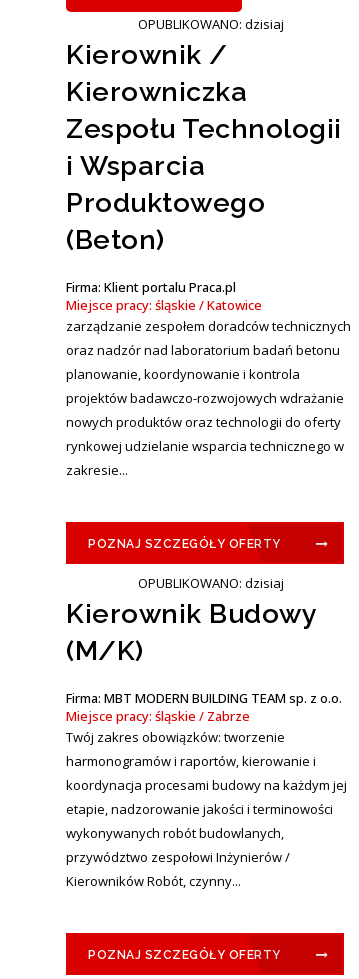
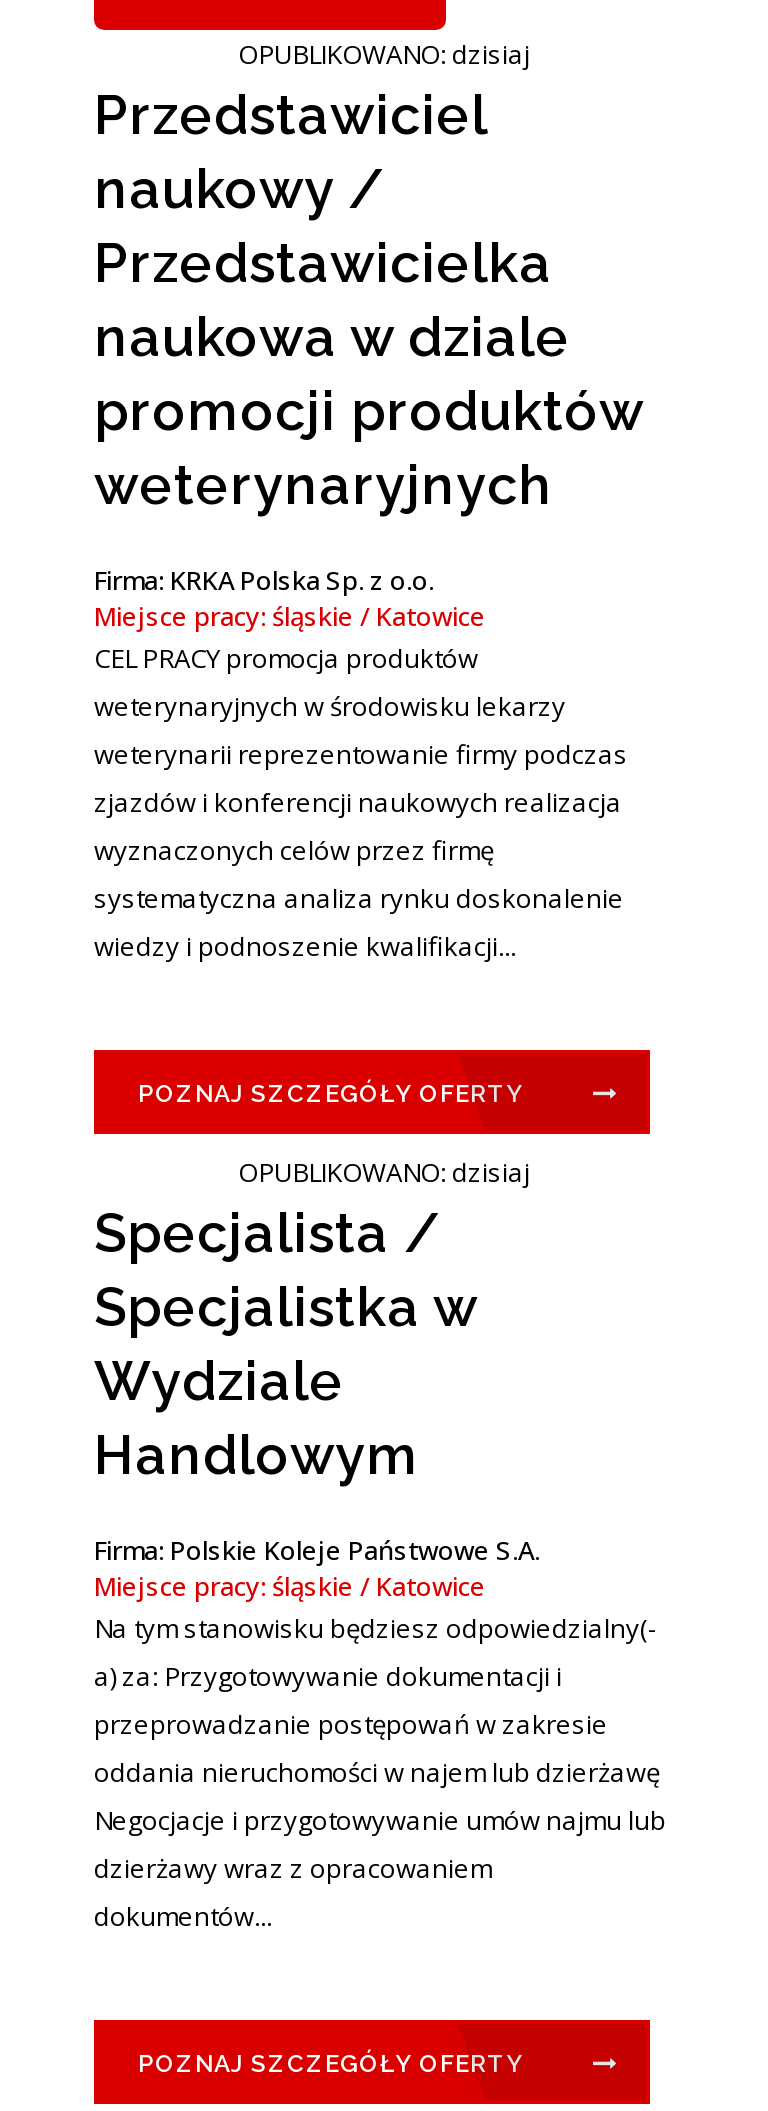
- Kierownik /
- Kierowniczka
- Zespołu Technologii
- i Wsparcia
- Produktowego
- (Beton)
+ Przedstawiciel
+ naukowy /
+ Przedstawicielka
+ naukowa w dziale
+ promocji produktów
+ weterynaryjnych

- Firma: Klient portalu Praca.pl
+ Firma: KRKA Polska Sp. z o.o.

- zarządzanie zespołem doradców technicznych
- oraz nadzór nad laboratorium badań betonu
- planowanie, koordynowanie i kontrola
- projektów badawczo-rozwojowych wdrażanie
- nowych produktów oraz technologii do oferty
- rynkowej udzielanie wsparcia technicznego w
- zakresie...
+ CEL PRACY promocja produktów
+ weterynaryjnych w środowisku lekarzy
+ weterynarii reprezentowanie firmy podczas
+ zjazdów i konferencji naukowych realizacja
+ wyznaczonych celów przez firmę
+ systematyczna analiza rynku doskonalenie
+ wiedzy i podnoszenie kwalifikacji...

- Kierownik Budowy
- (M/K)
+ Specjalista /
+ Specjalistka w
+ Wydziale
+ Handlowym

- Firma: MBT MODERN BUILDING TEAM sp. z o.o.
- Miejsce pracy: śląskie / Zabrze
- Twój zakres obowiązków: tworzenie
- harmonogramów i raportów, kierowanie i
- koordynacja procesami budowy na każdym jej
- etapie, nadzorowanie jakości i terminowości
- wykonywanych robót budowlanych,
- przywództwo zespołowi Inżynierów /
- Kierowników Robót, czynny...
+ Firma: Polskie Koleje Państwowe S.A.
+ Miejsce pracy: śląskie / Katowice
+ Na tym stanowisku będziesz odpowiedzialny(-
+ a) za: Przygotowywanie dokumentacji i
+ przeprowadzanie postępowań w zakresie
+ oddania nieruchomości w najem lub dzierżawę
+ Negocjacje i przygotowywanie umów najmu lub
+ dzierżawy wraz z opracowaniem
+ dokumentów...
